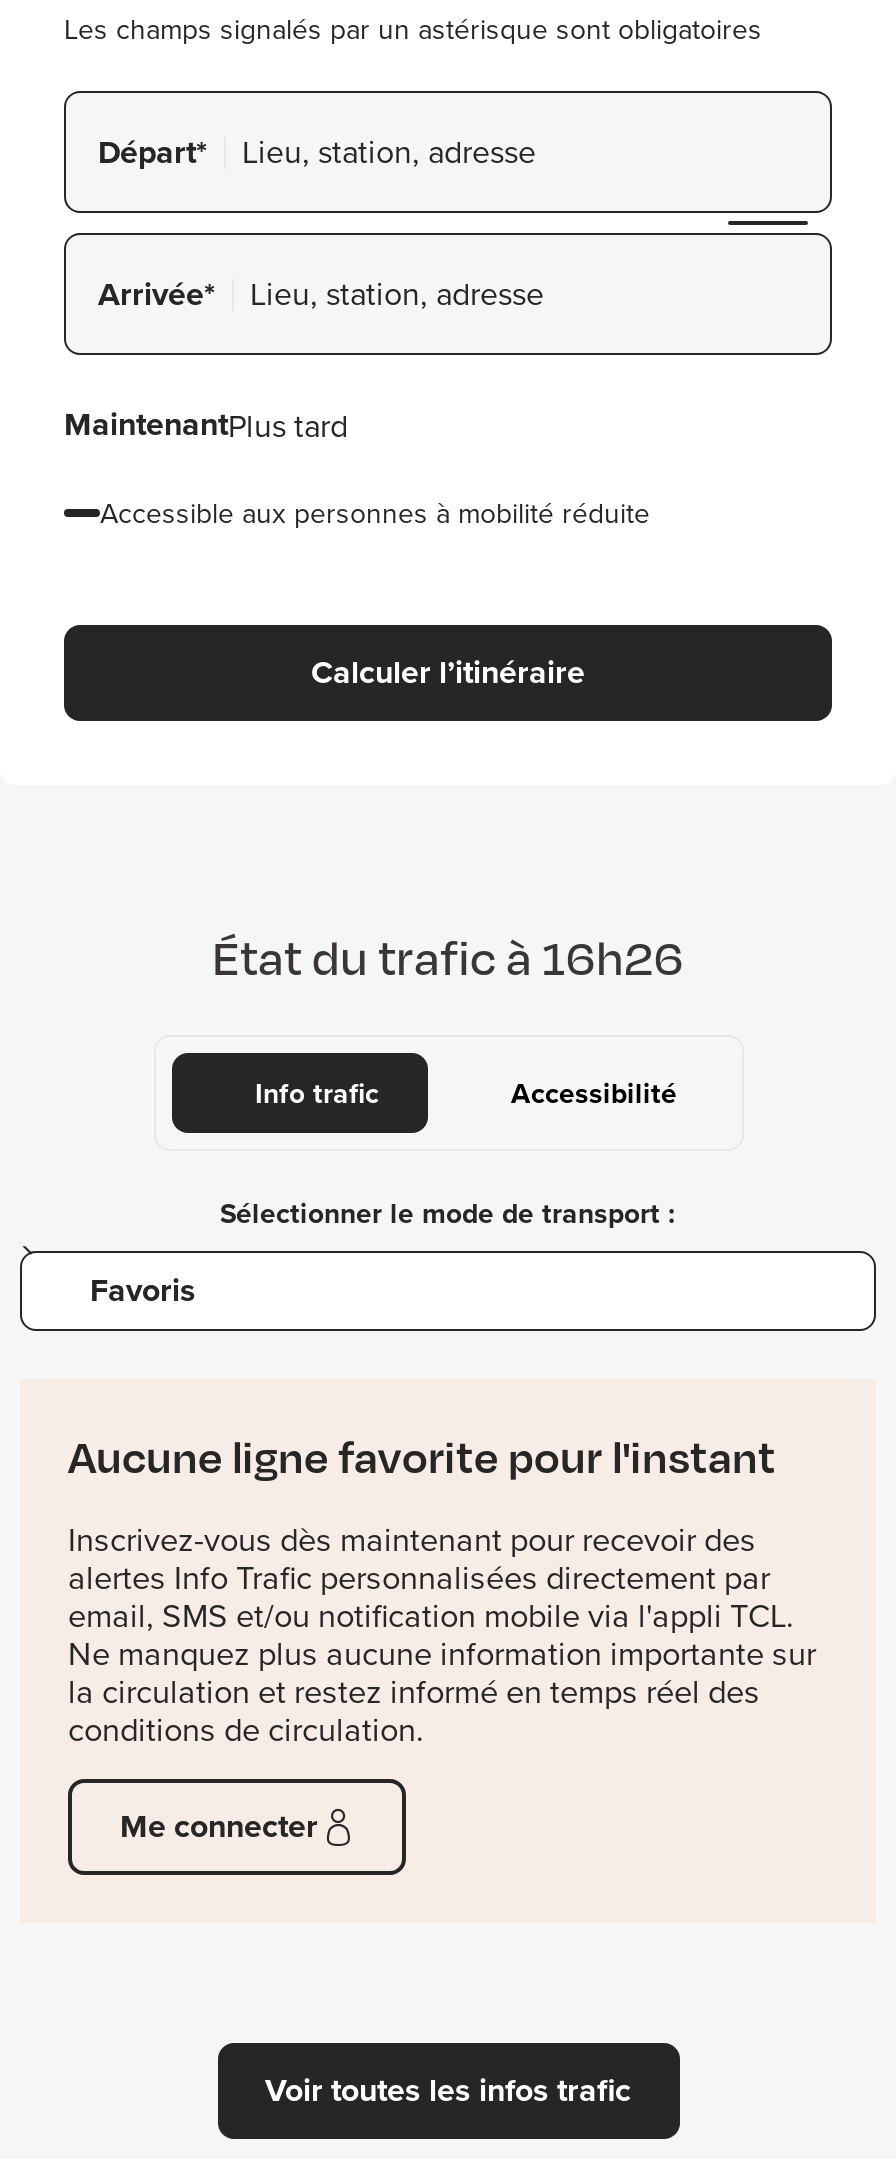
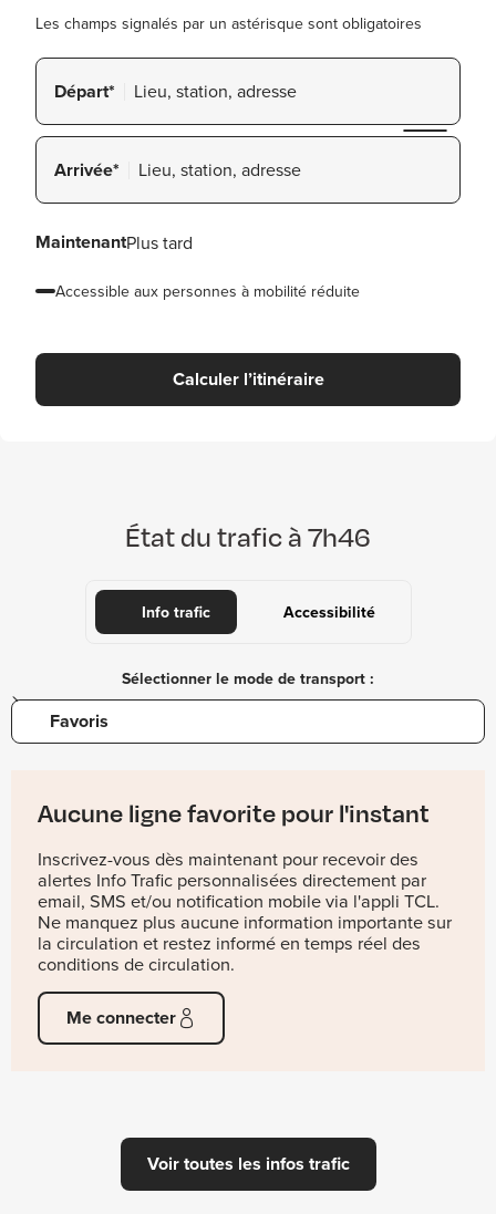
- État du trafic à 16h26
+ État du trafic à 7h46
